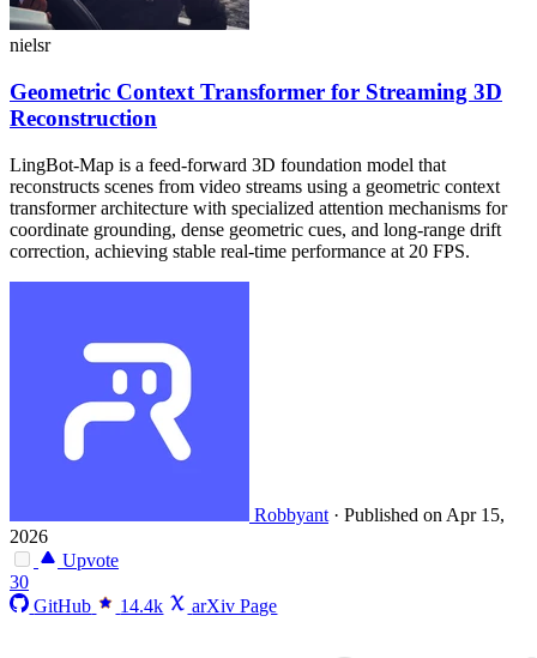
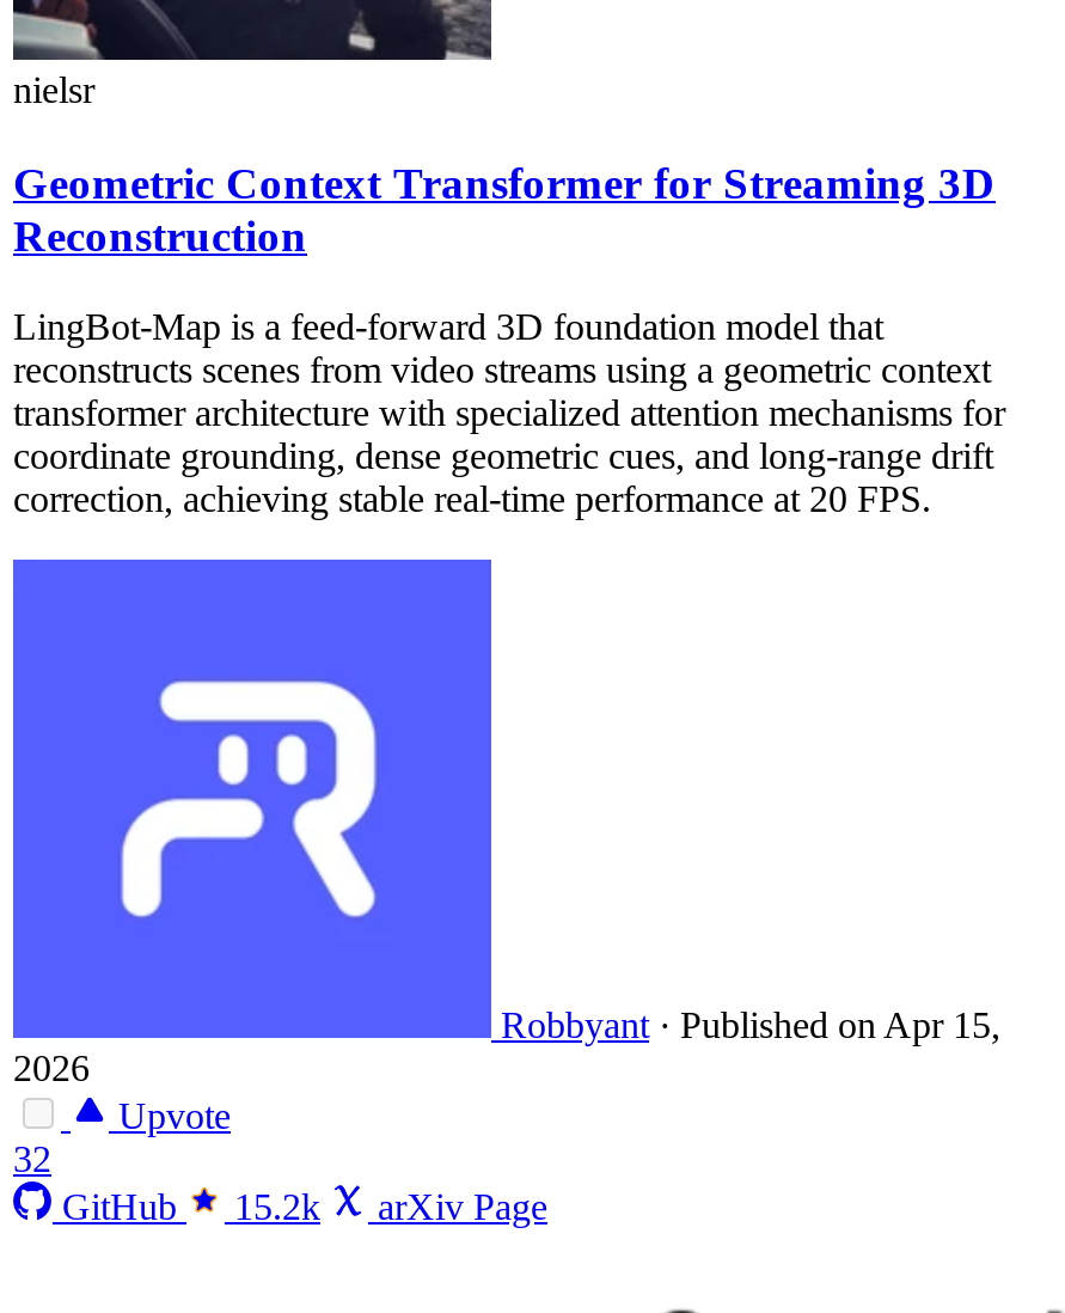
- 30
+ 32

- GitHub 14.4k arXiv Page
+ GitHub 15.2k arXiv Page
